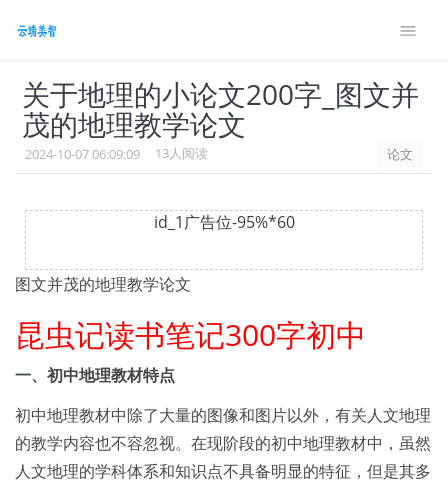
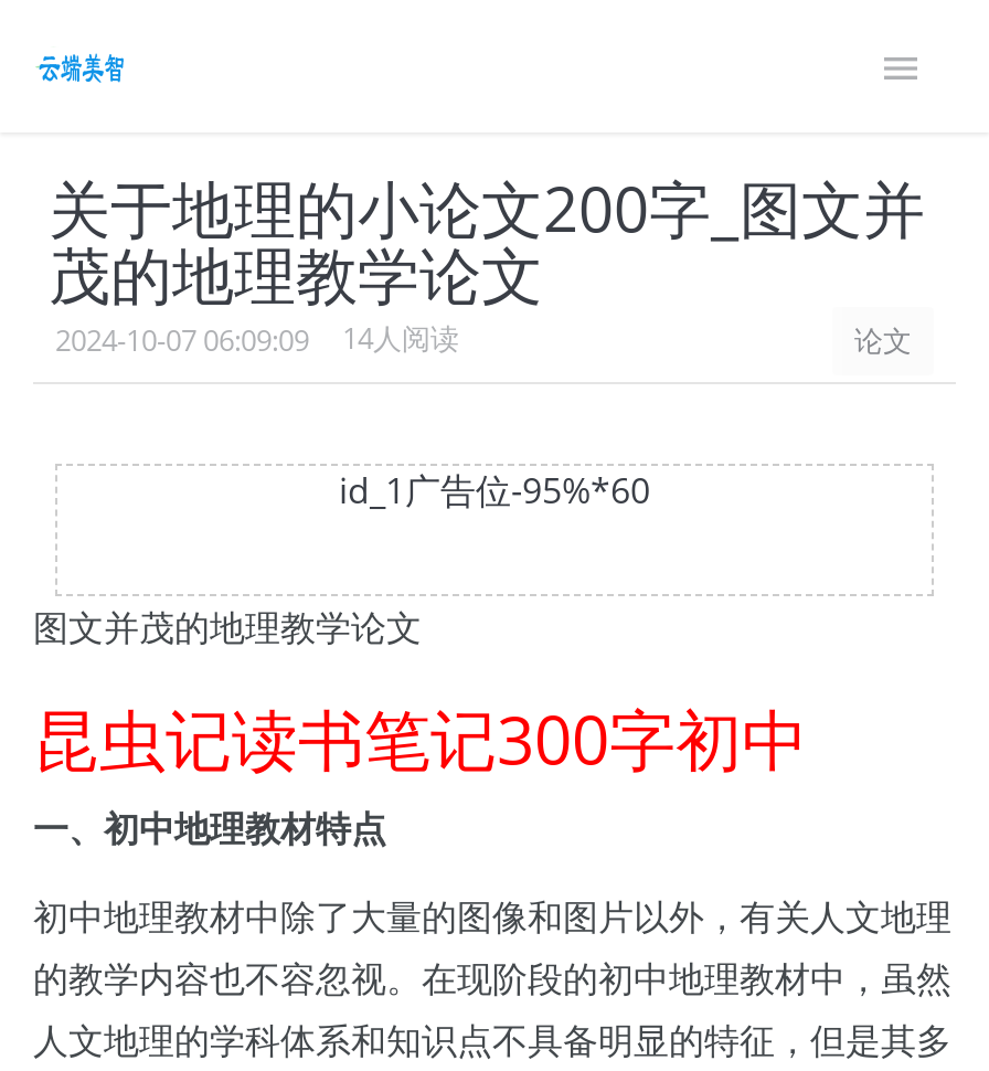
- 2024-10-07 06:09:09 13人阅读
+ 2024-10-07 06:09:09 14人阅读
